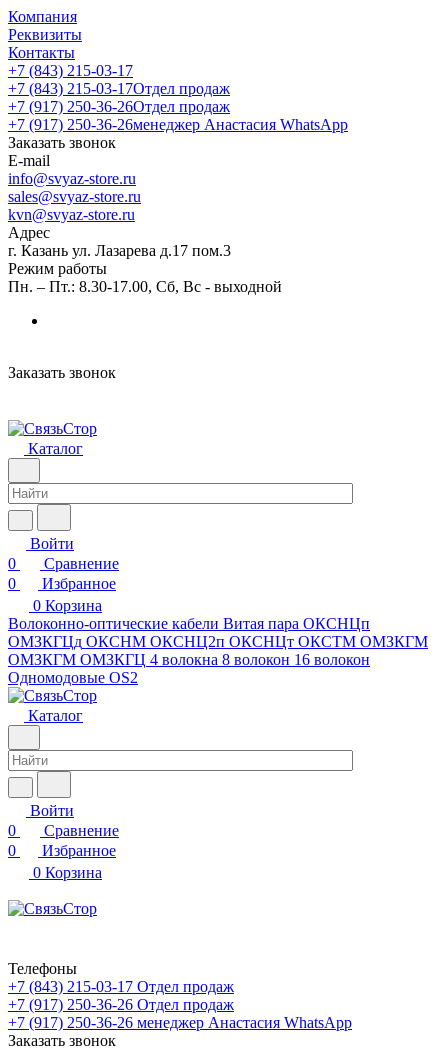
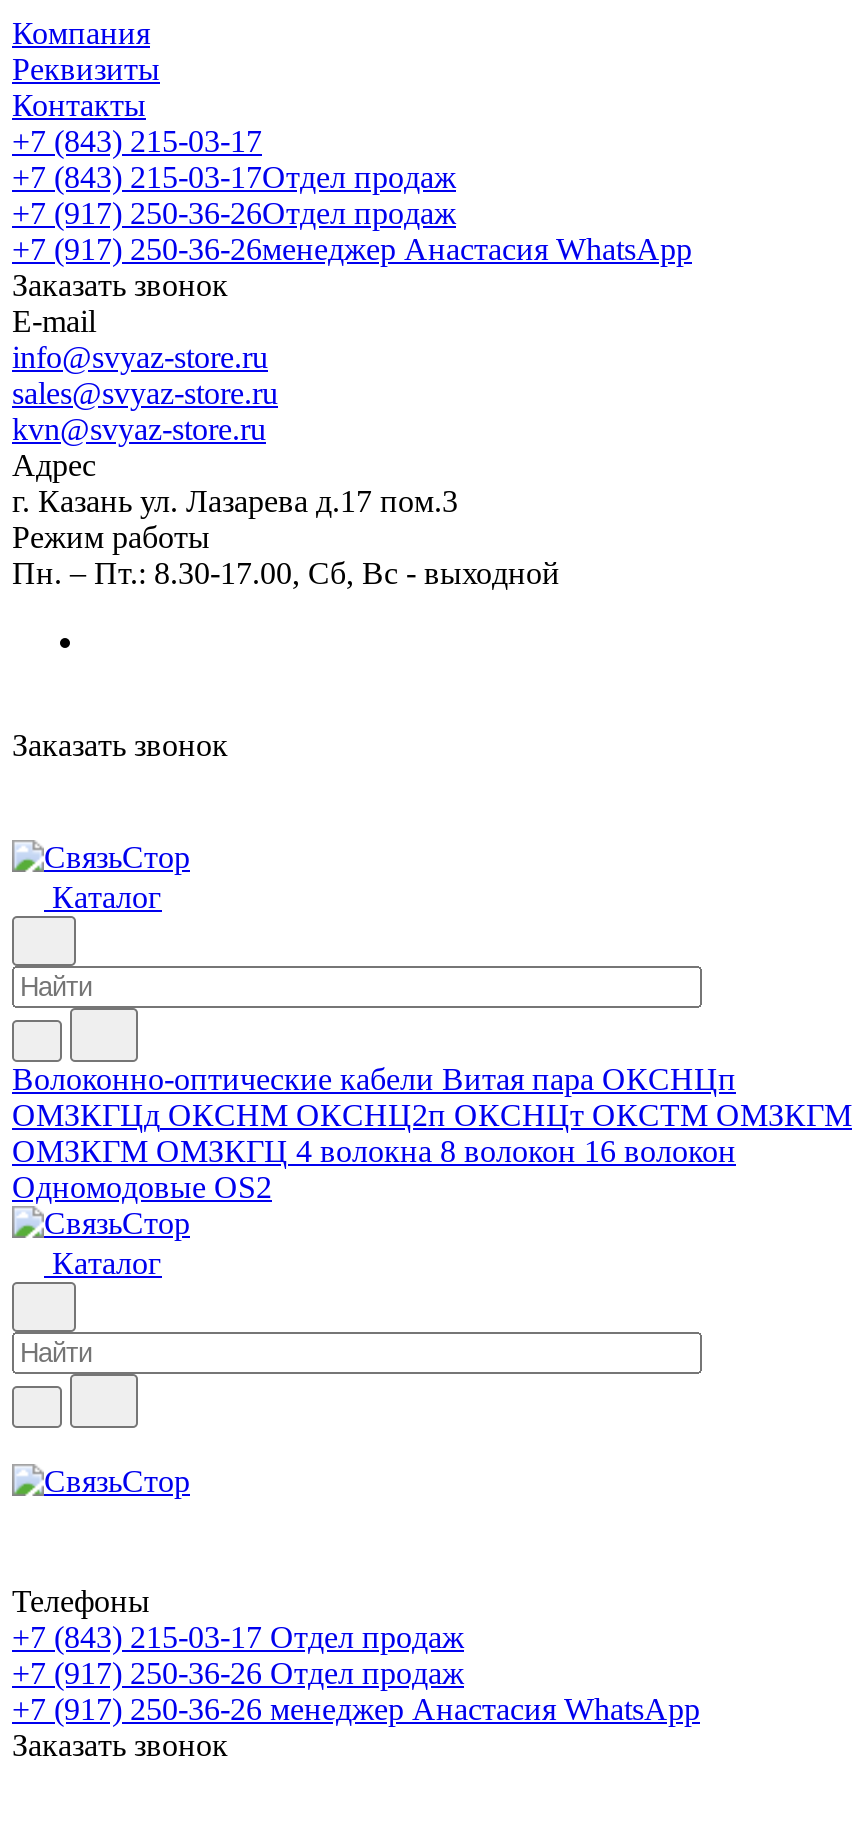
- Войти
- 0
- Сравнение
- 0
- Избранное
- 0 Корзина

- Войти
- 0
- Сравнение
- 0
- Избранное
- 0 Корзина
